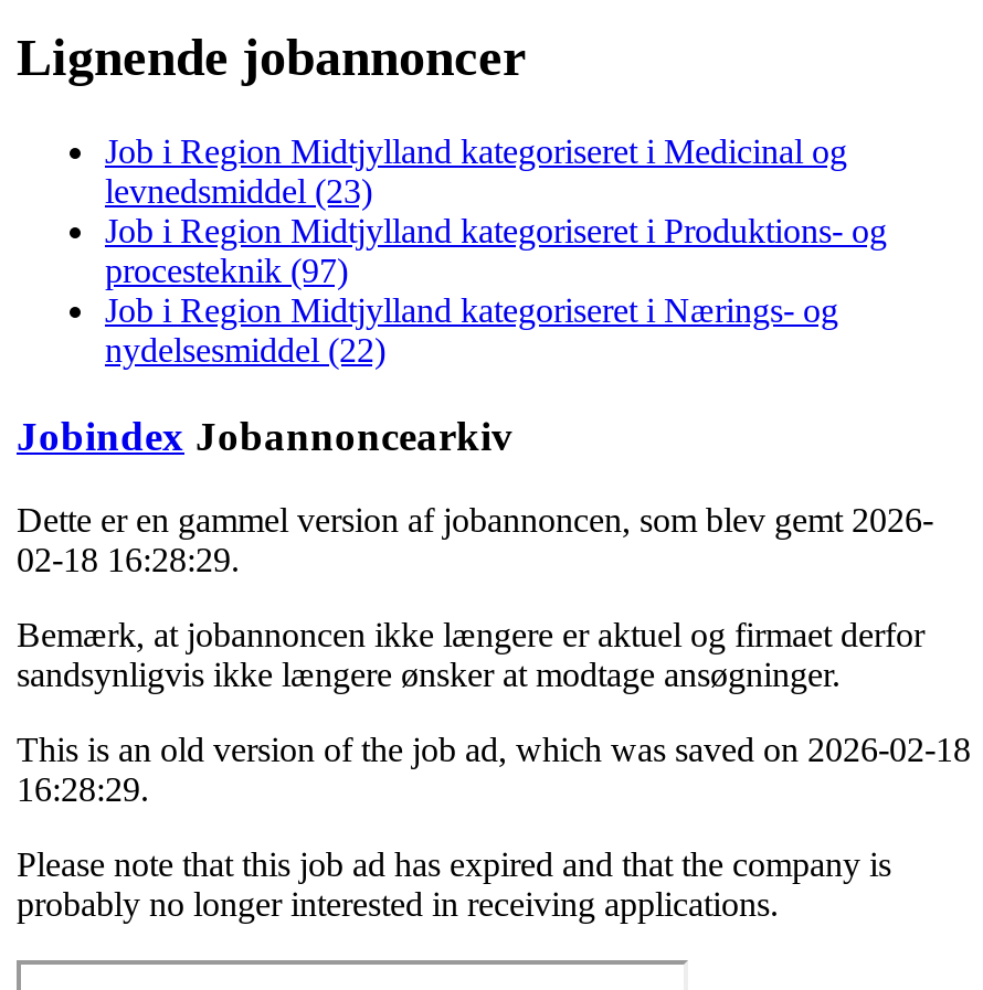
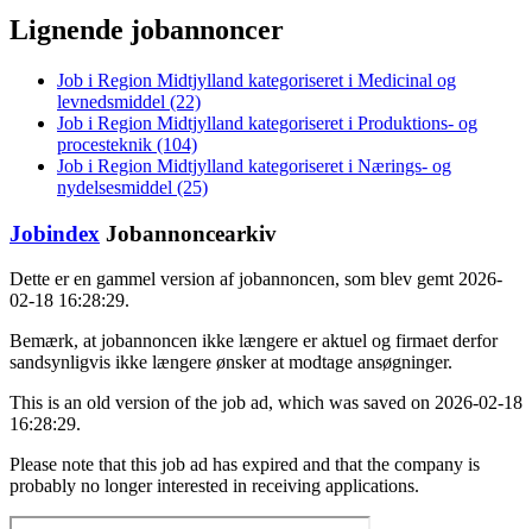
- levnedsmiddel (23)
+ levnedsmiddel (22)

- procesteknik (97)
+ procesteknik (104)

- nydelsesmiddel (22)
+ nydelsesmiddel (25)
